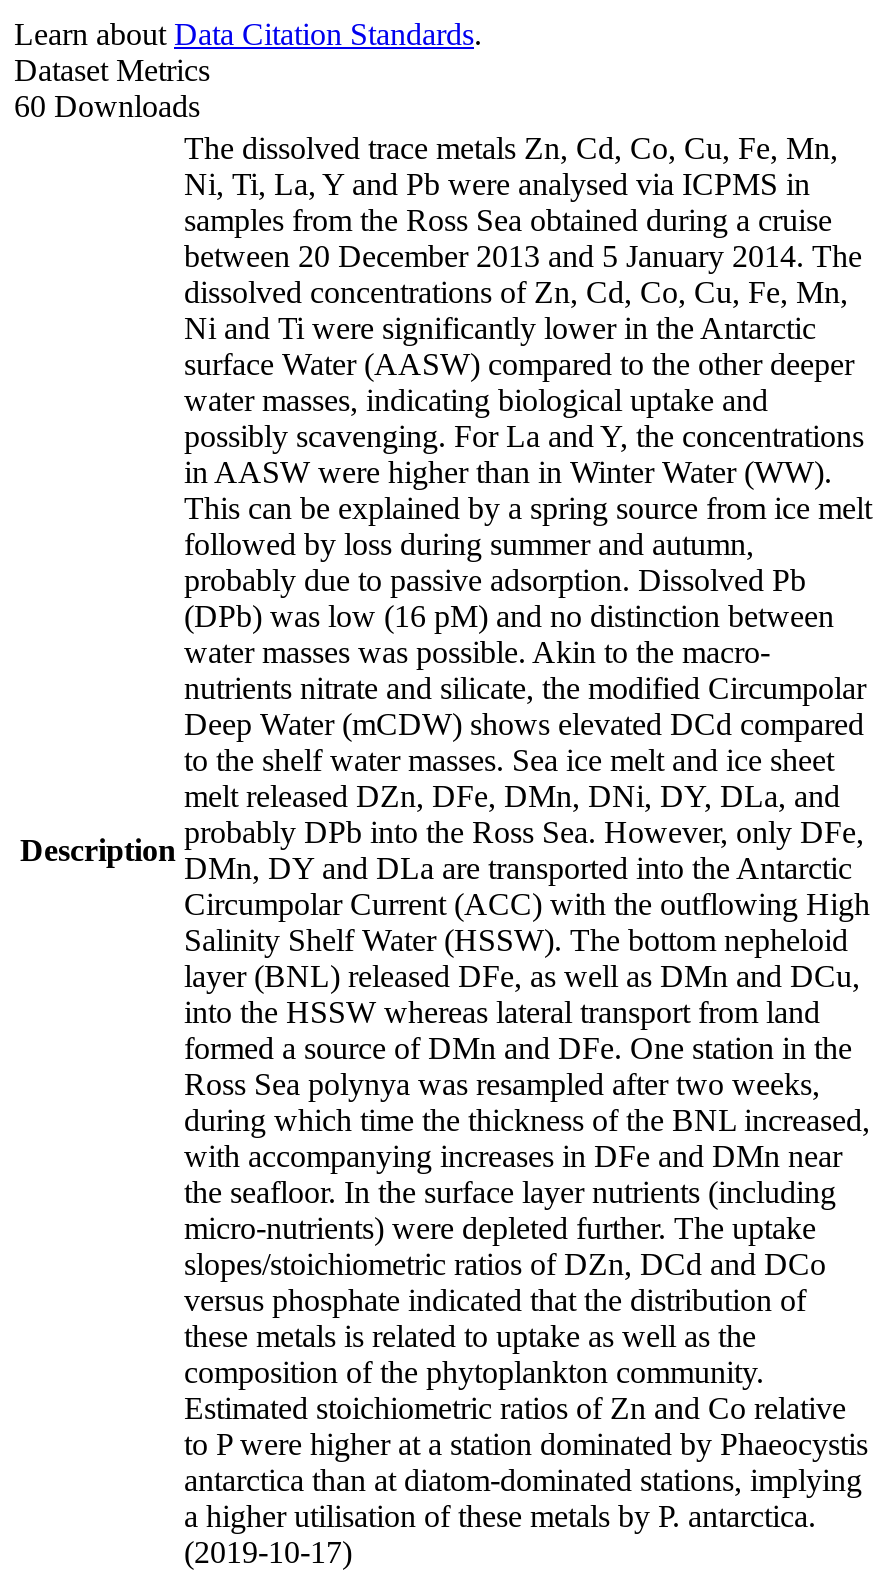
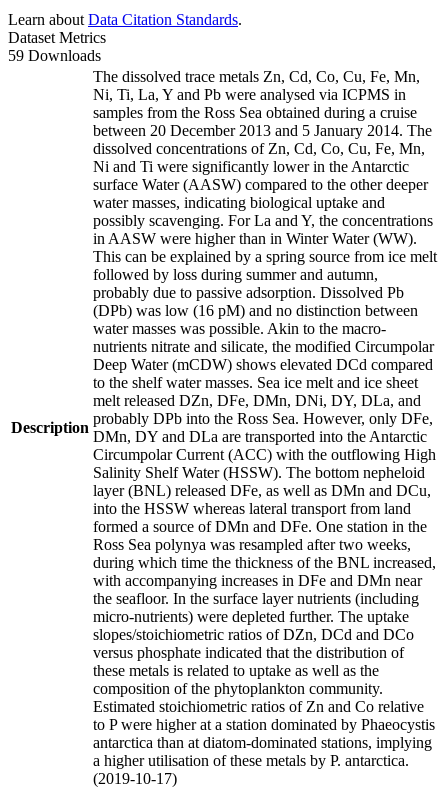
- 60 Downloads
+ 59 Downloads
